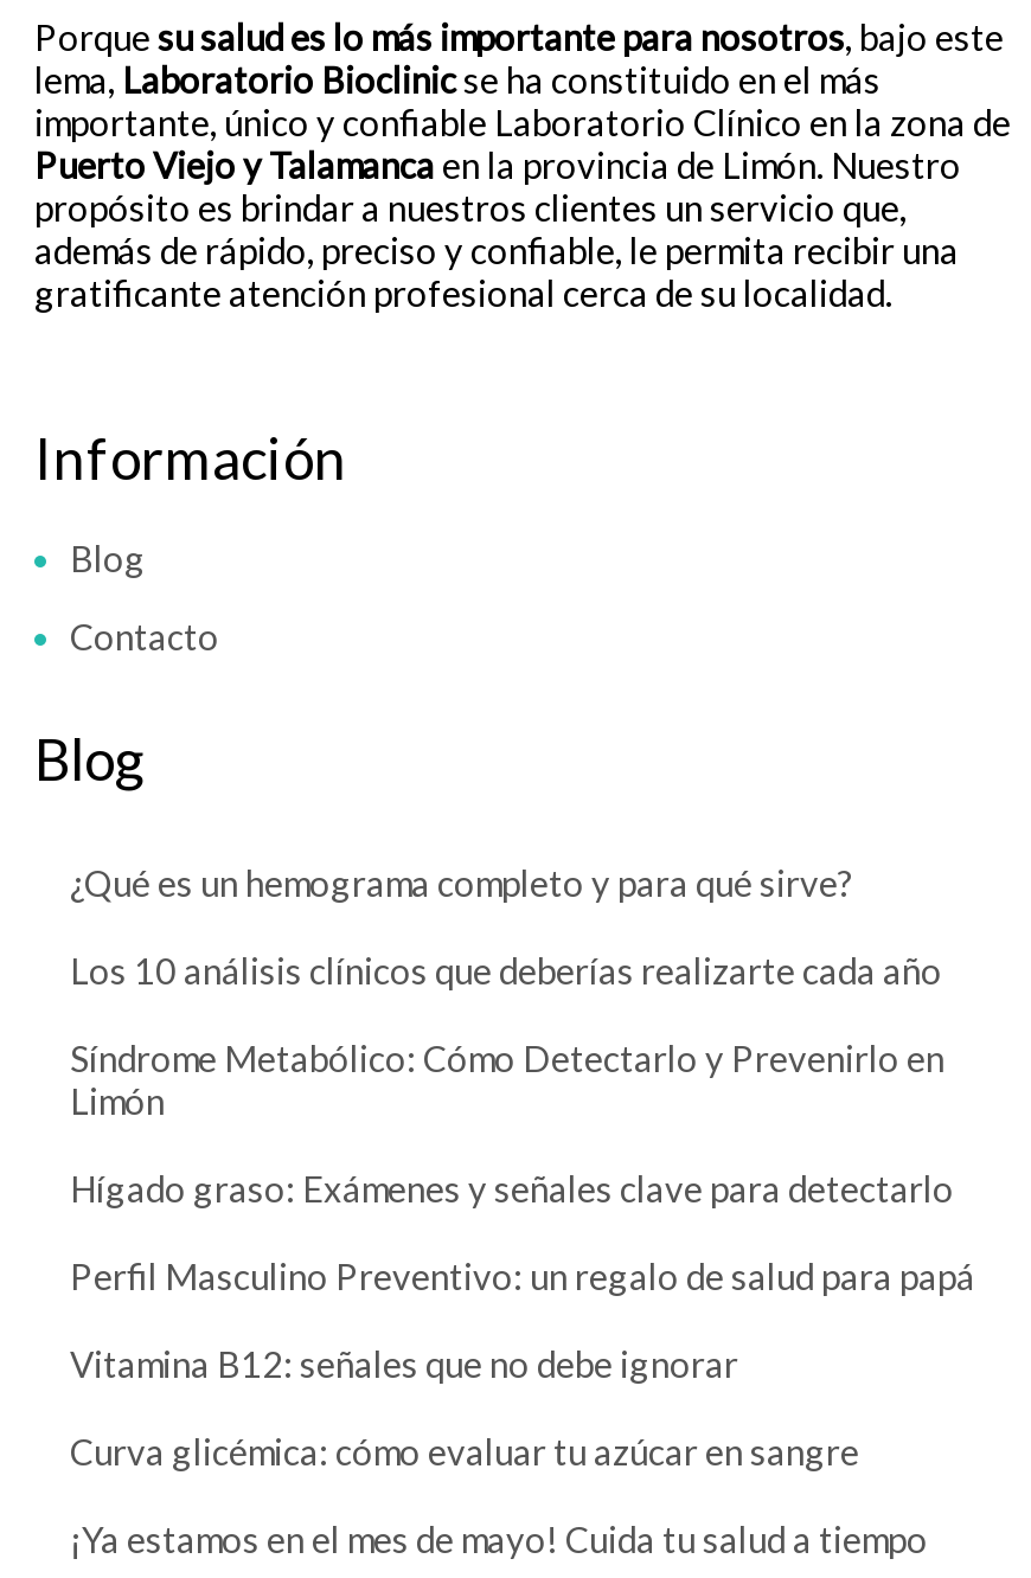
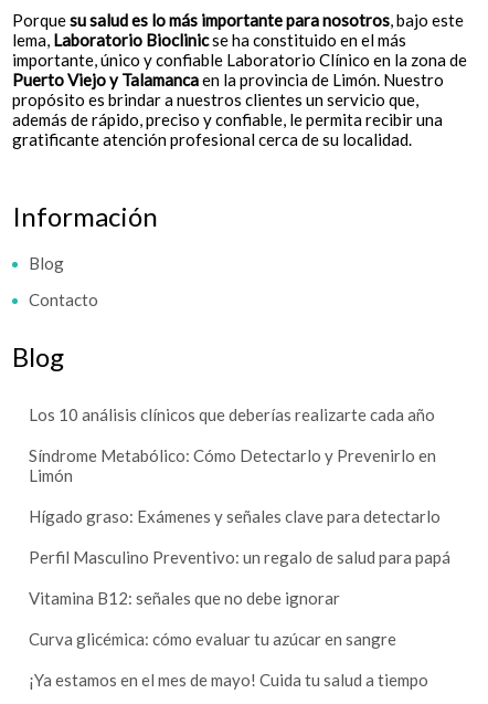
- ¿Qué es un hemograma completo y para qué sirve?
